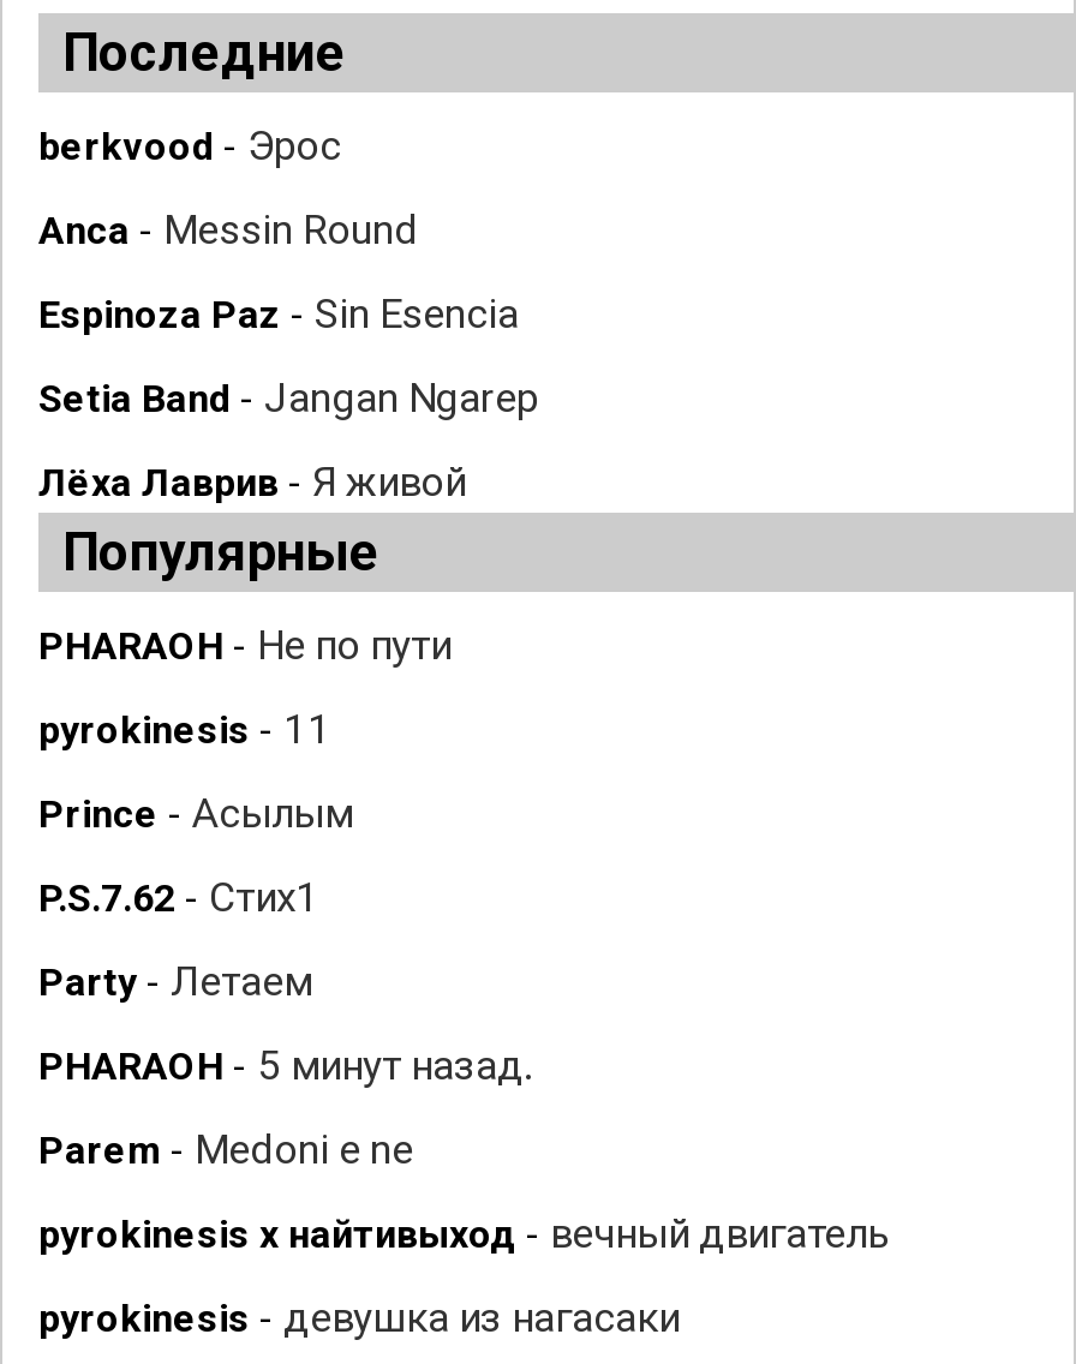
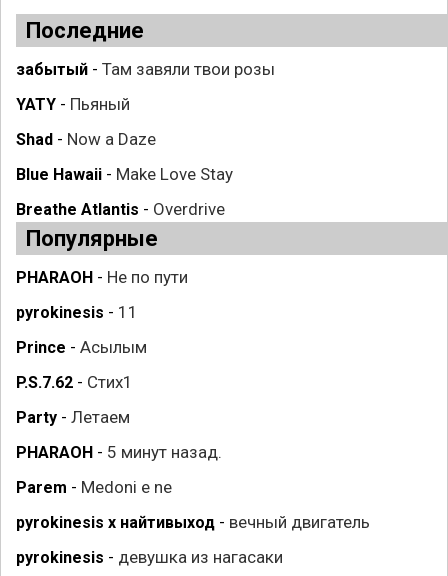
- berkvood - Эрос
+ забытый - Там завяли твои розы

- Anca - Messin Round
+ YATY - Пьяный

- Espinoza Paz - Sin Esencia
+ Shad - Now a Daze

- Setia Band - Jangan Ngarep
+ Blue Hawaii - Make Love Stay

- Лёха Лаврив - Я живой
+ Breathe Atlantis - Overdrive
